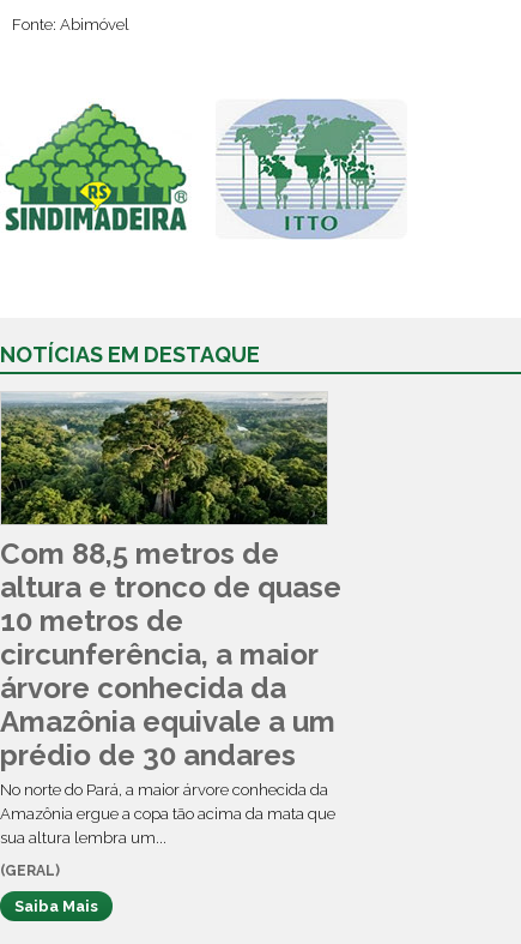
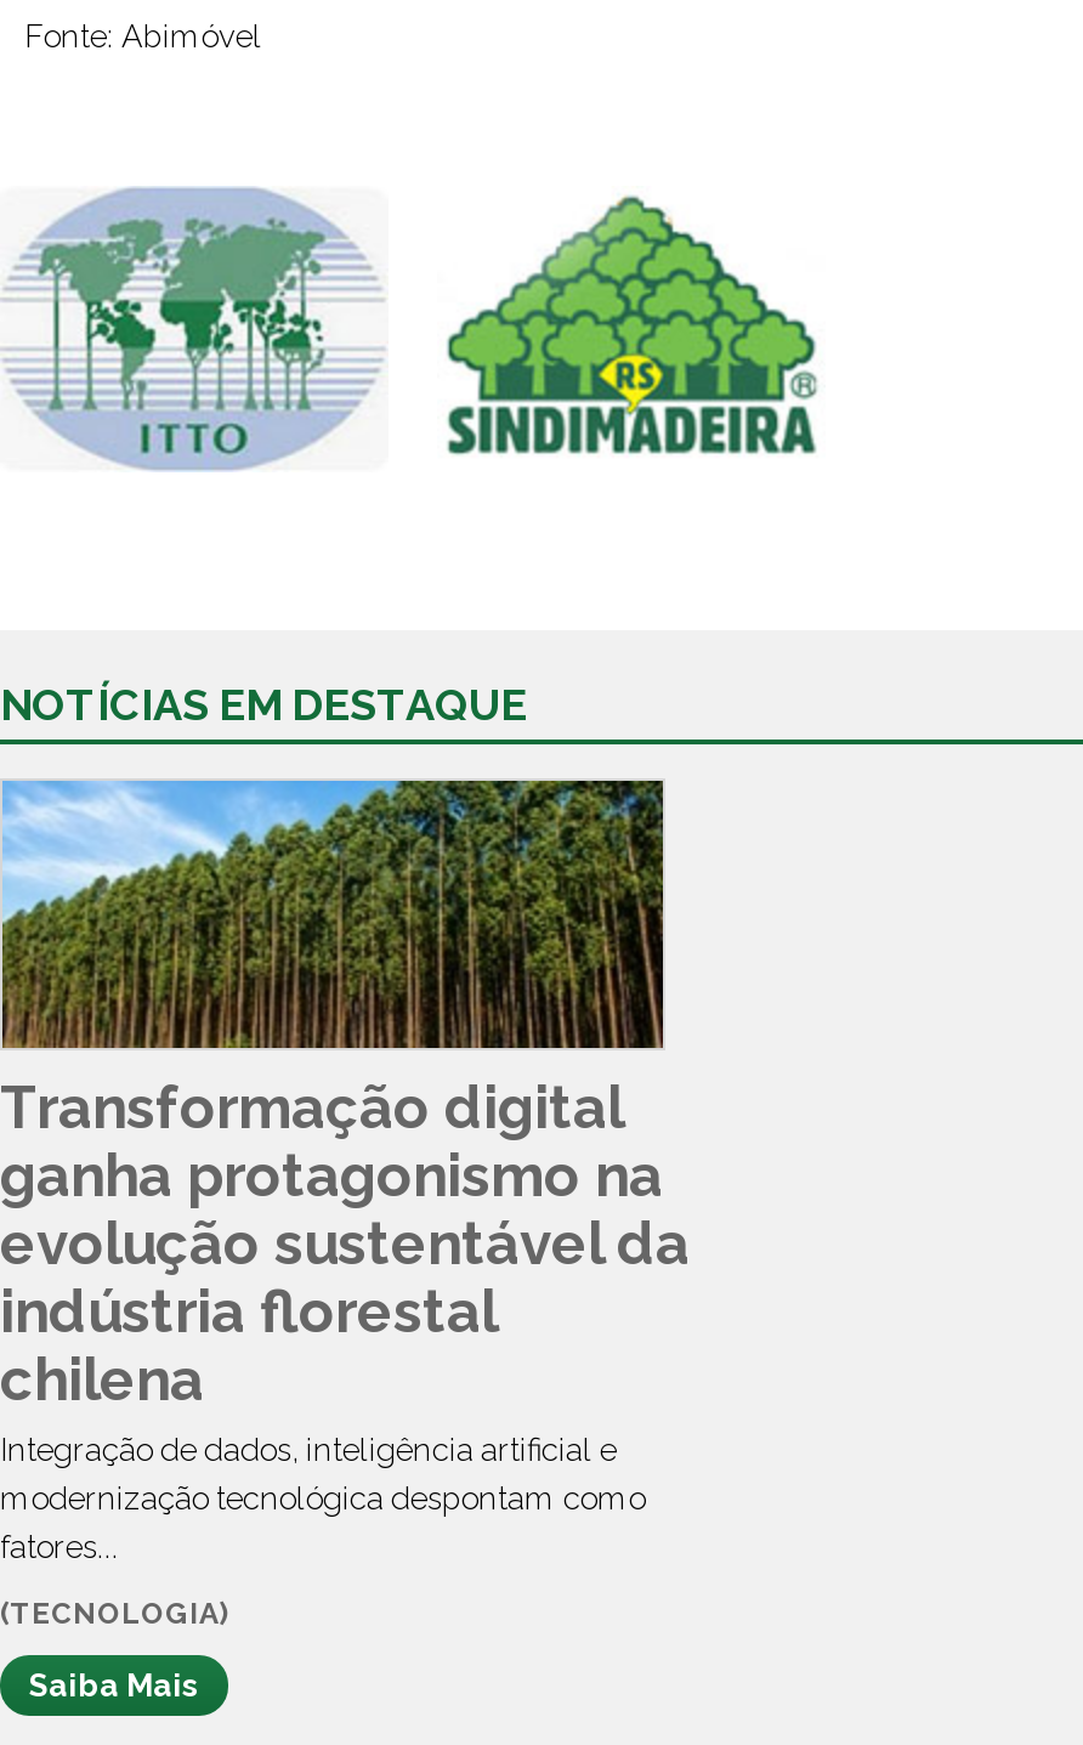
- [image]
+ [image]

- [image]
+ [image]

- [image]
- Com 88,5 metros de
- altura e tronco de quase
- 10 metros de
- circunferência, a maior
- árvore conhecida da
- Amazônia equivale a um
- prédio de 30 andares
- No norte do Pará, a maior árvore conhecida da
- Amazônia ergue a copa tão acima da mata que
- sua altura lembra um...
+ [image]
+ Transformação digital
+ ganha protagonismo na
+ evolução sustentável da
+ indústria florestal
+ chilena
+ Integração de dados, inteligência artificial e
+ modernização tecnológica despontam como
+ fatores...

- (GERAL)
+ (TECNOLOGIA)
